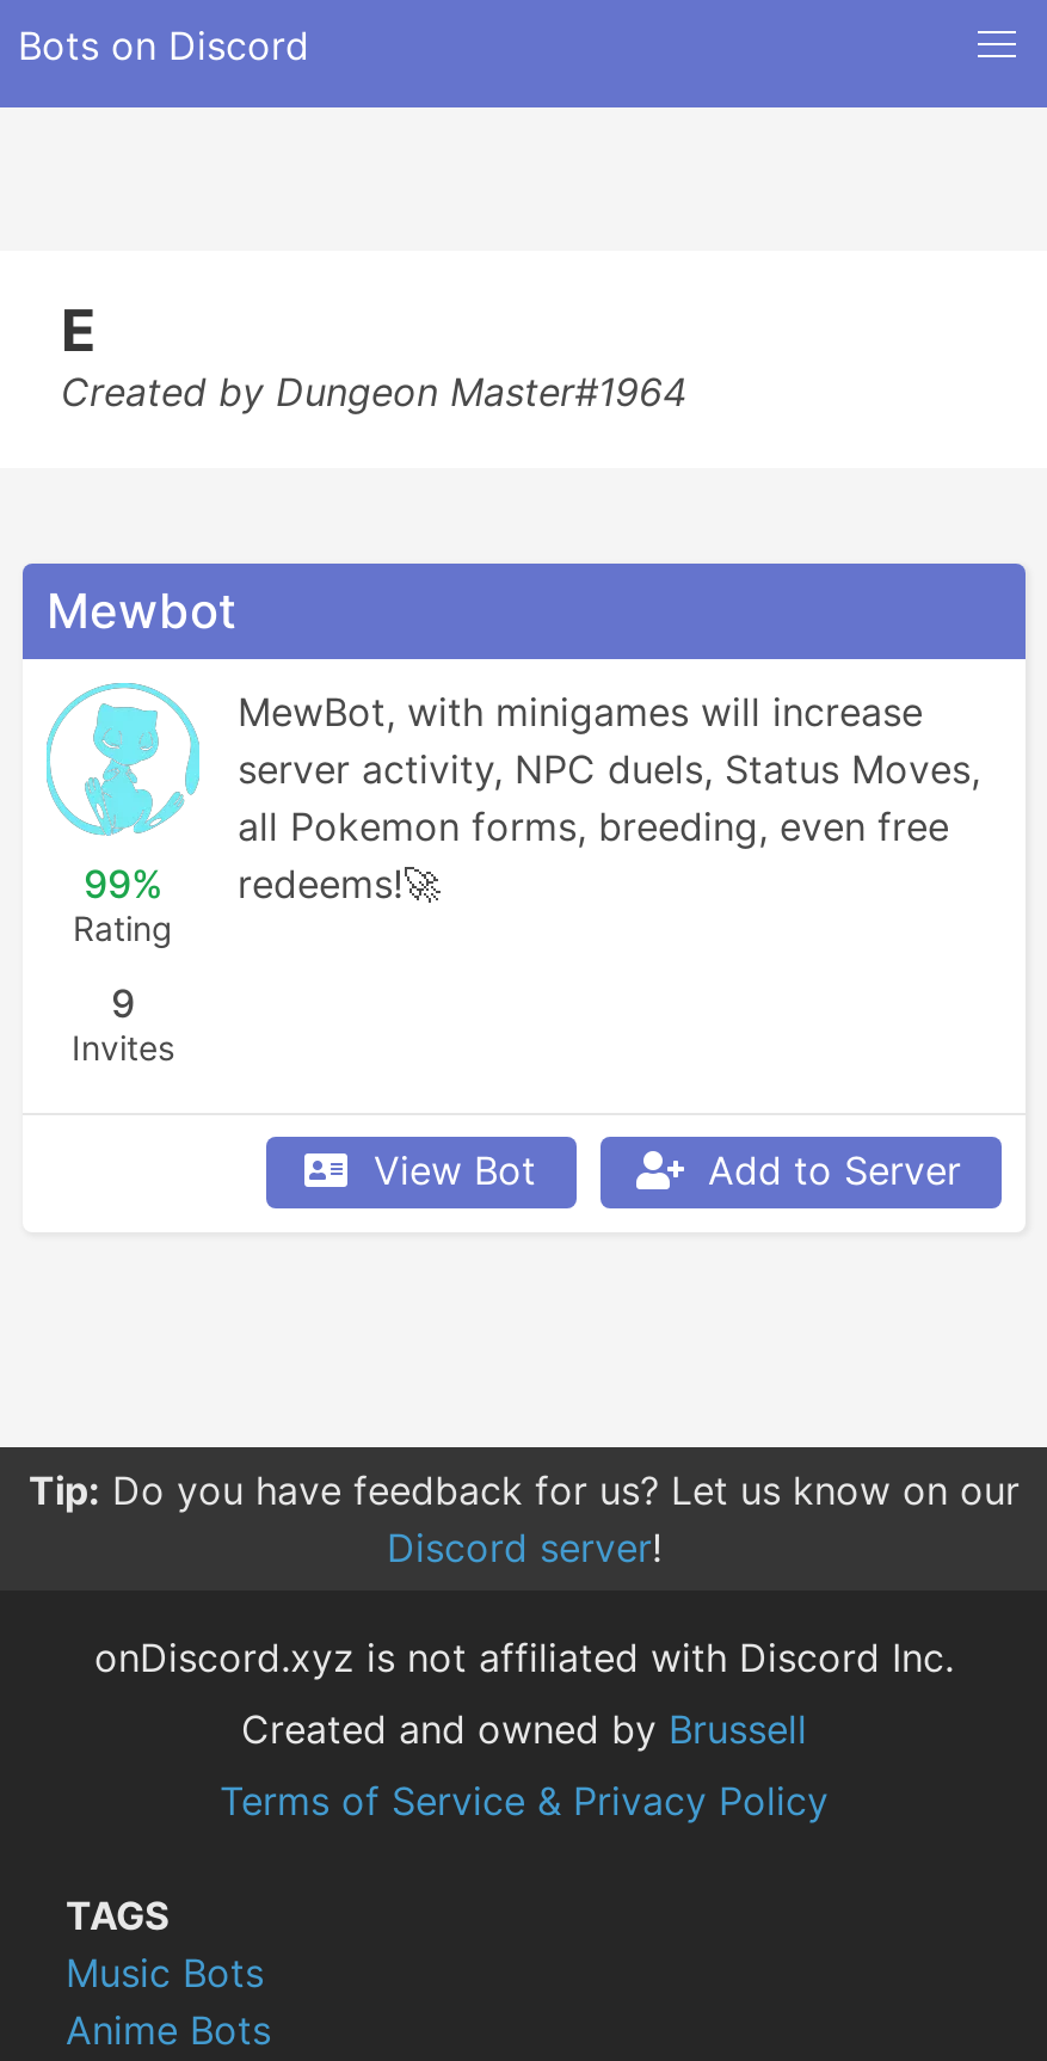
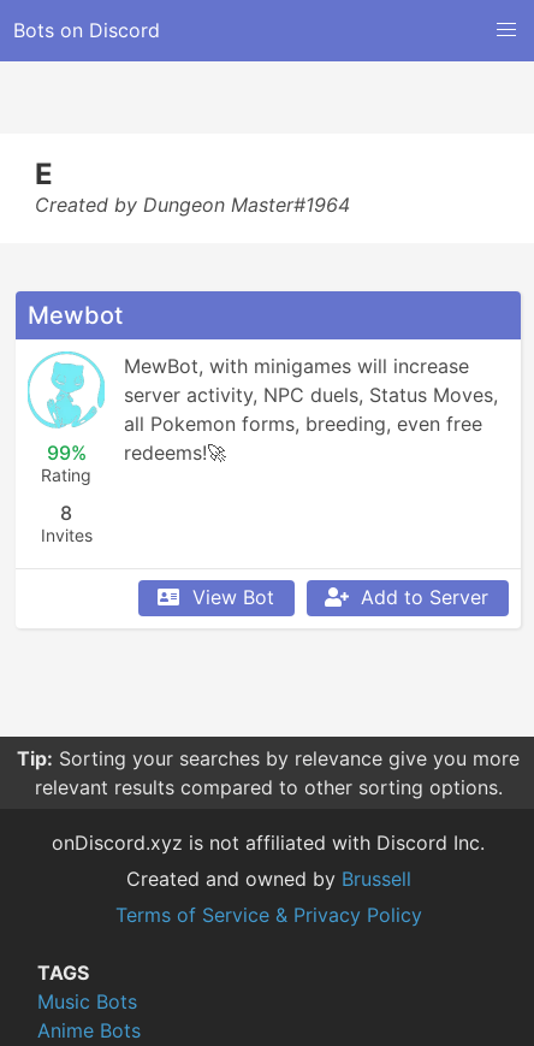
- 9
+ 8

- Tip: Do you have feedback for us? Let us know on our
- Discord server!
+ Tip: Sorting your searches by relevance give you more
+ relevant results compared to other sorting options.
